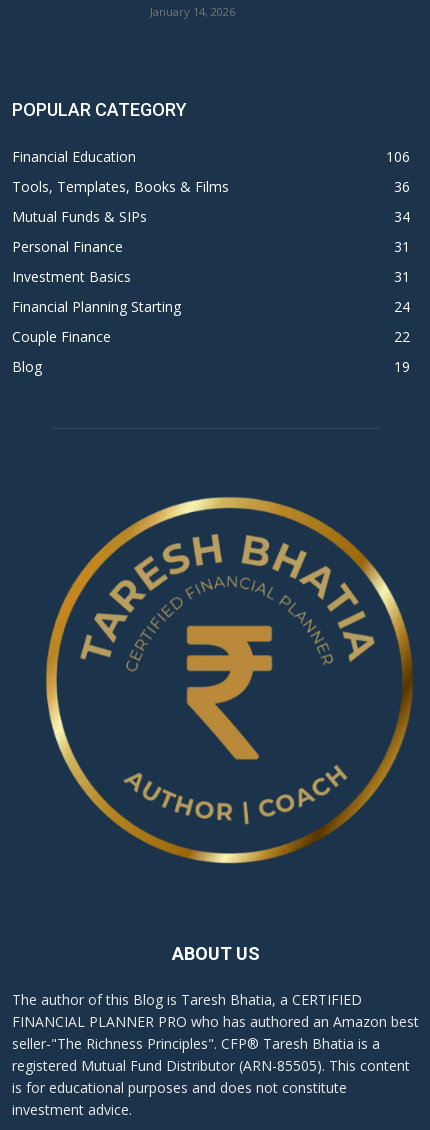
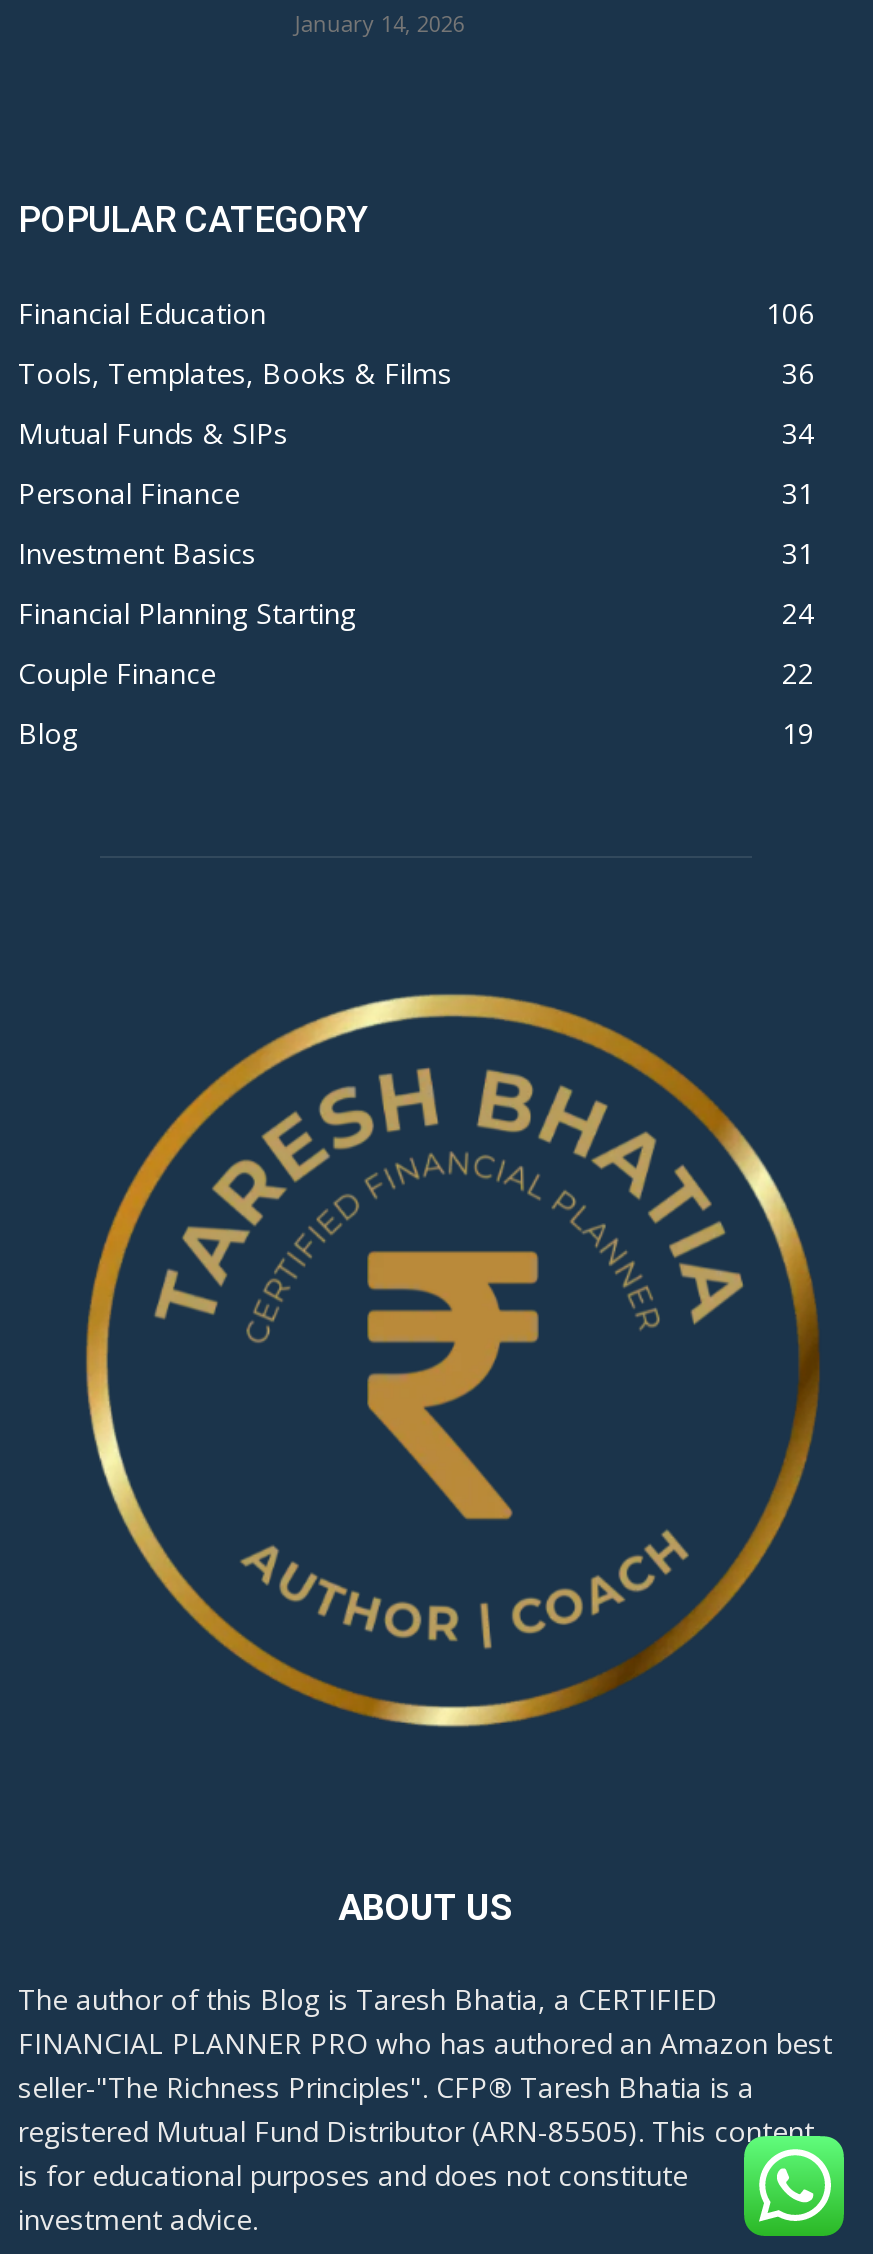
+ [image]
